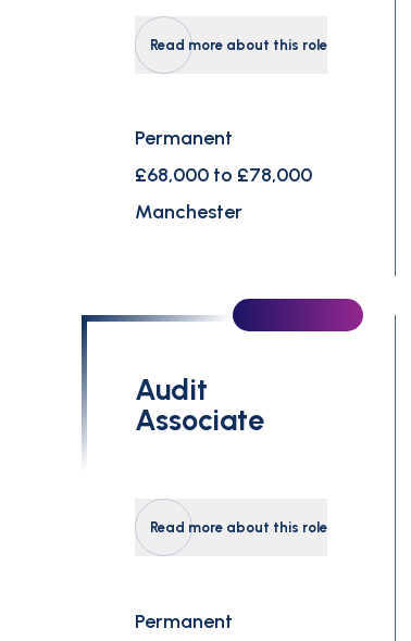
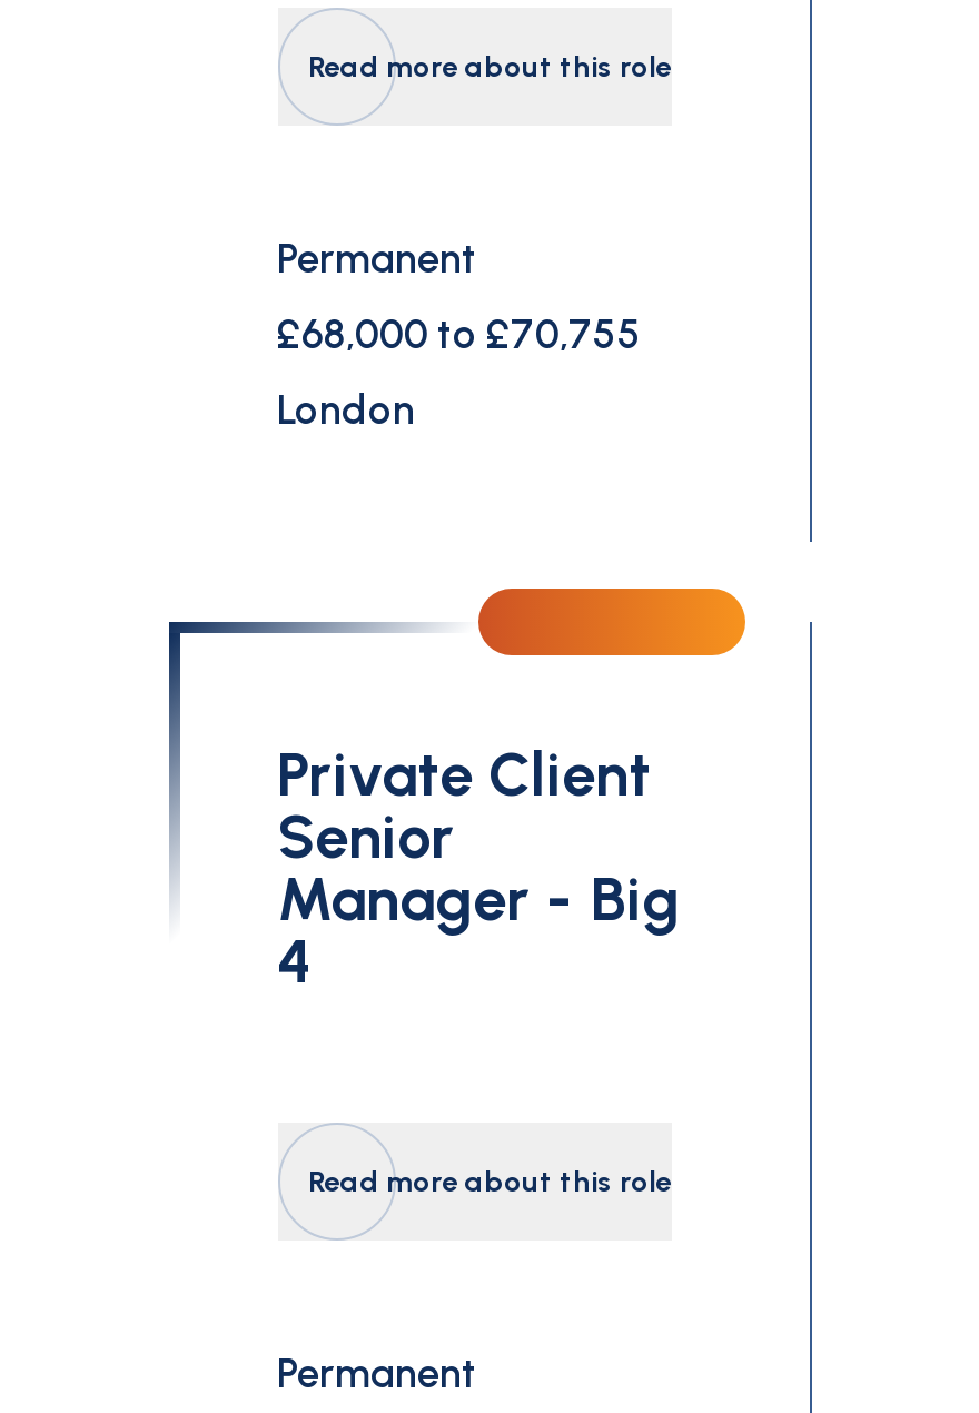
- £68,000 to £78,000
+ £68,000 to £70,755

- Manchester
+ London

- [image]
- Audit
- Associate
+ [image]
+ Private Client
+ Senior
+ Manager - Big
+ 4
